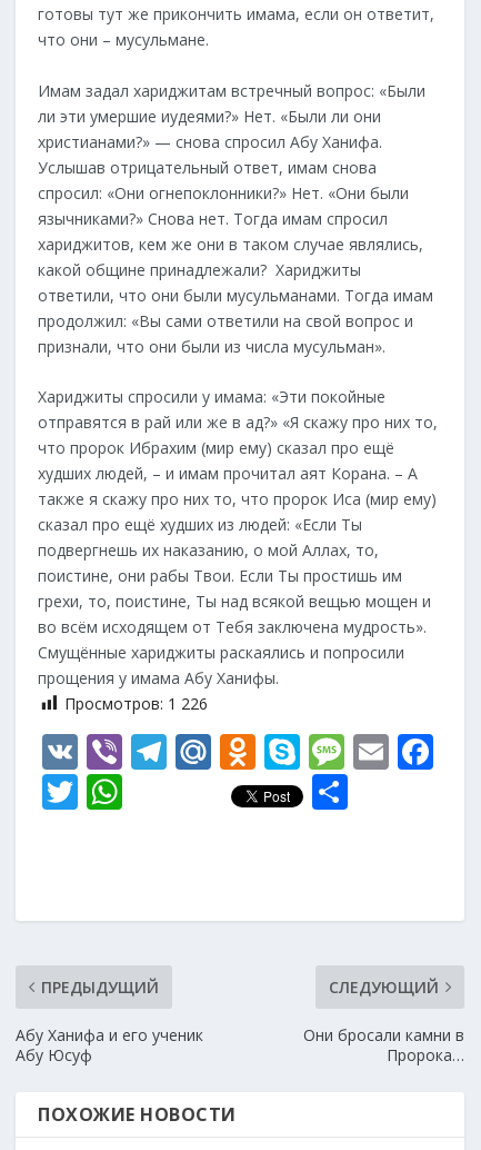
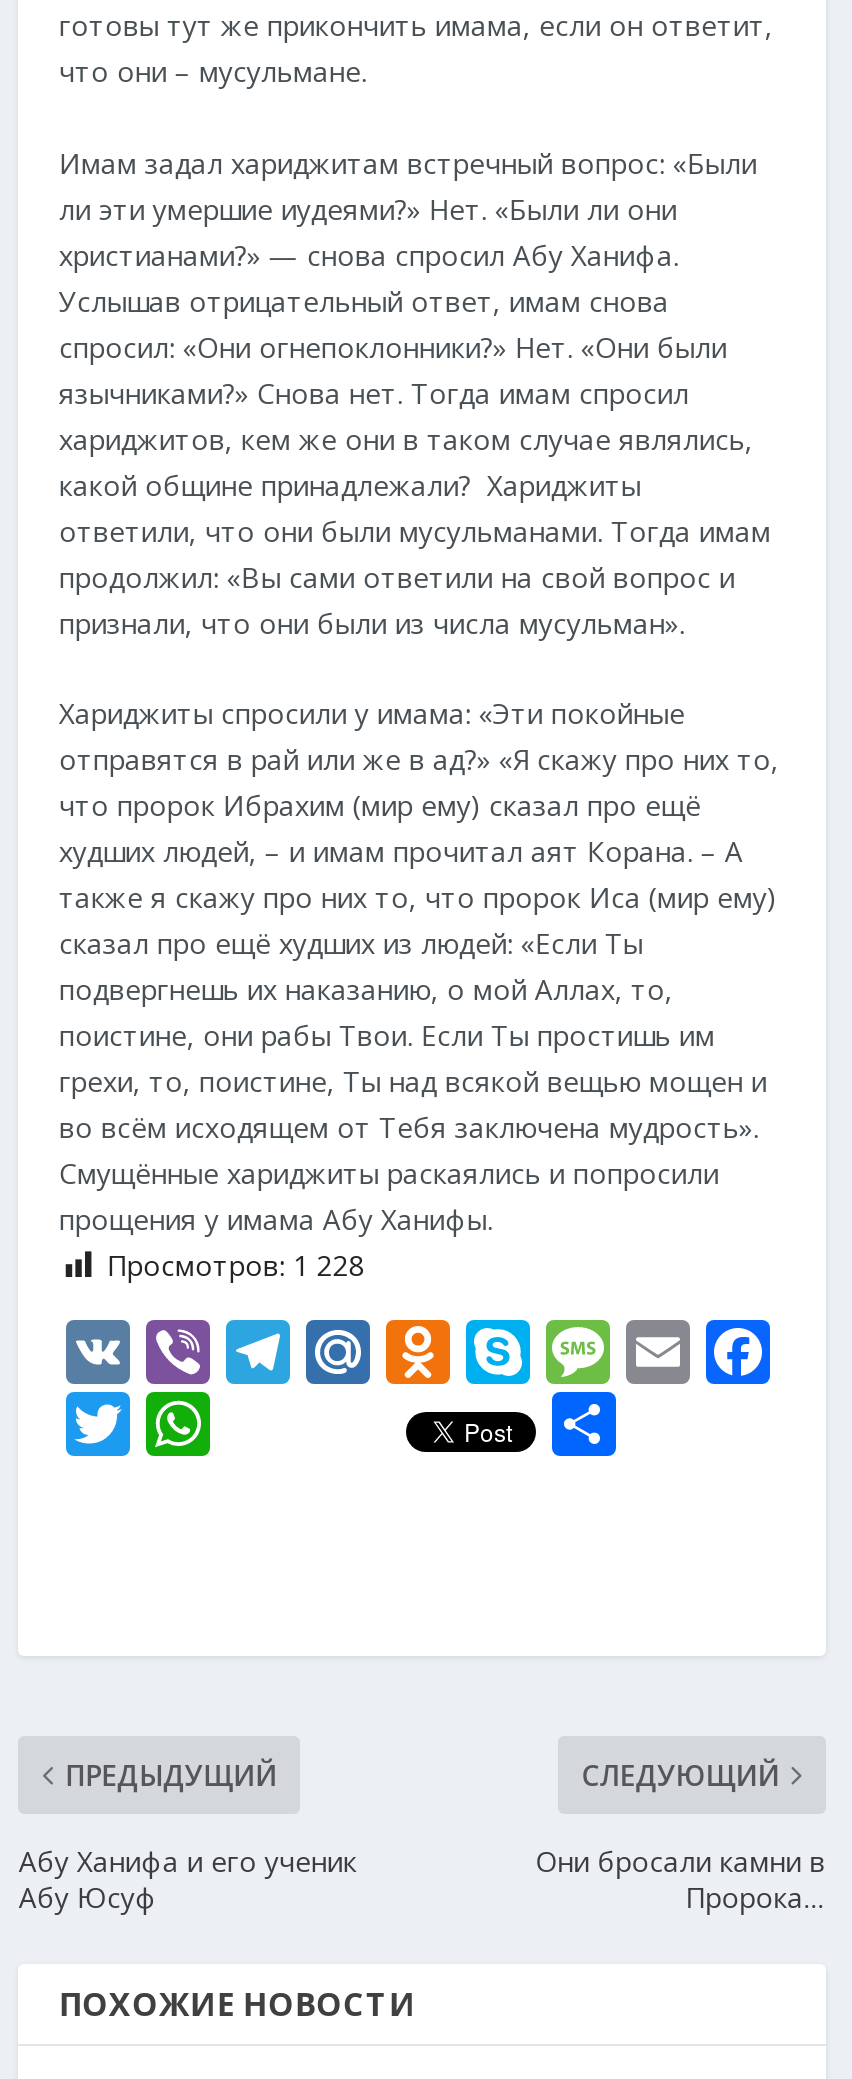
- Просмотров: 1 226
+ Просмотров: 1 228
